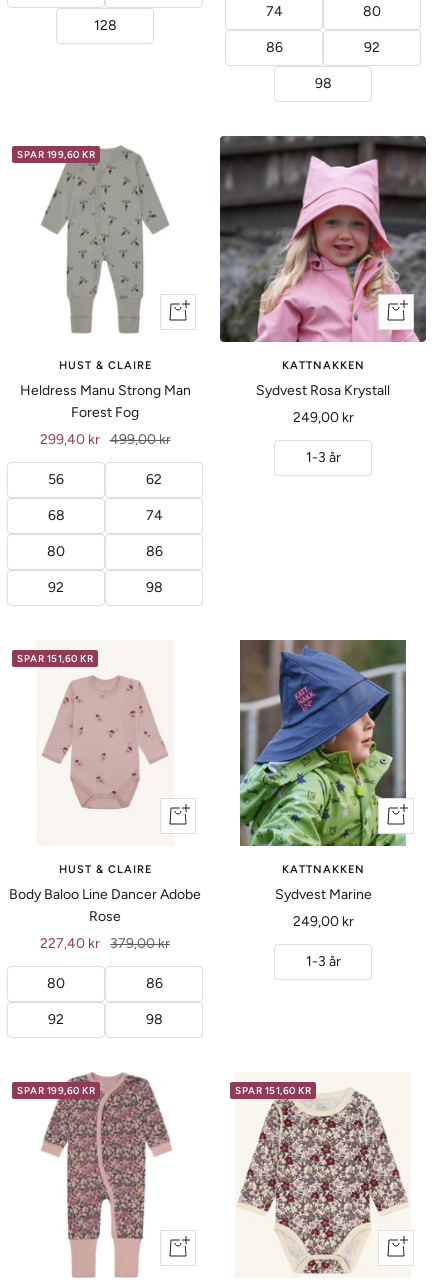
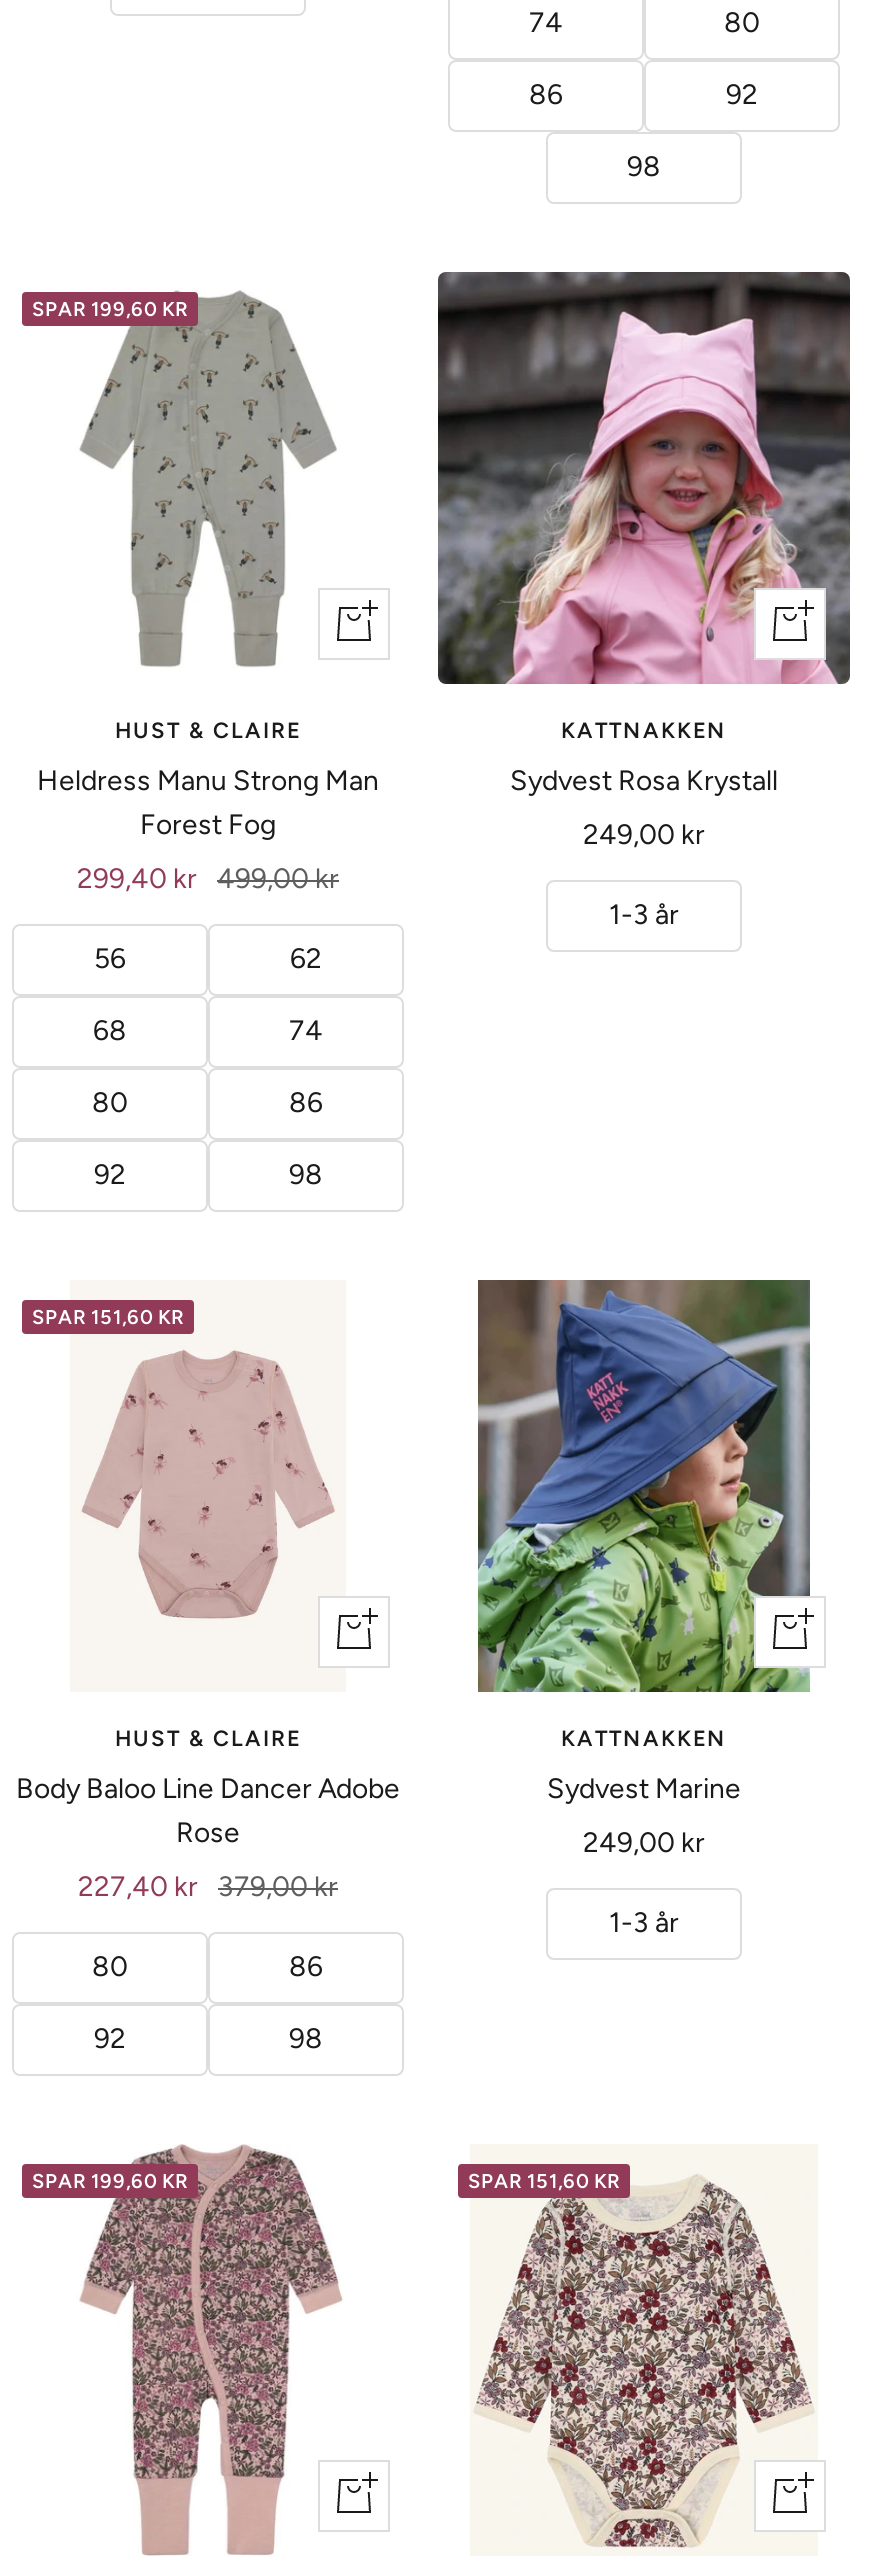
- 128
